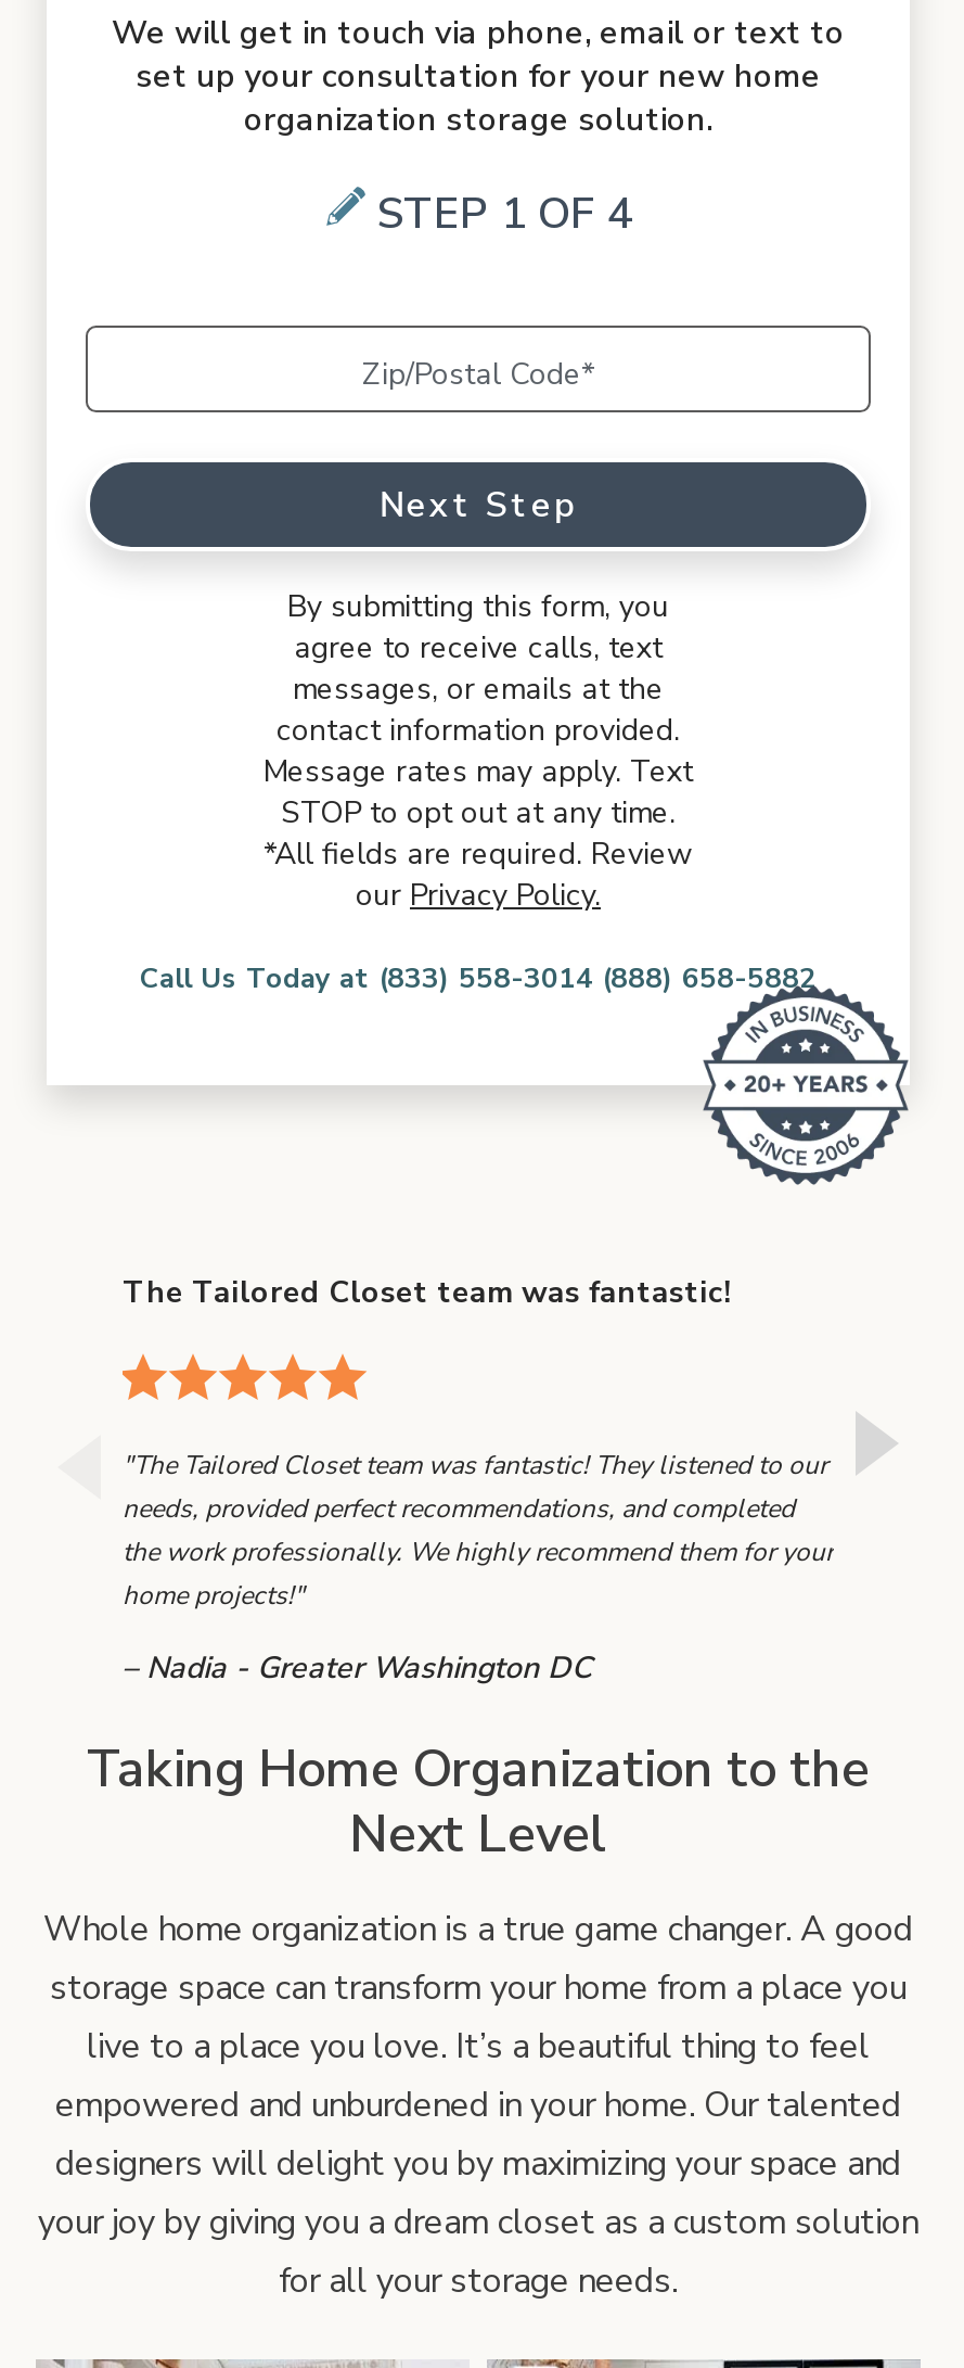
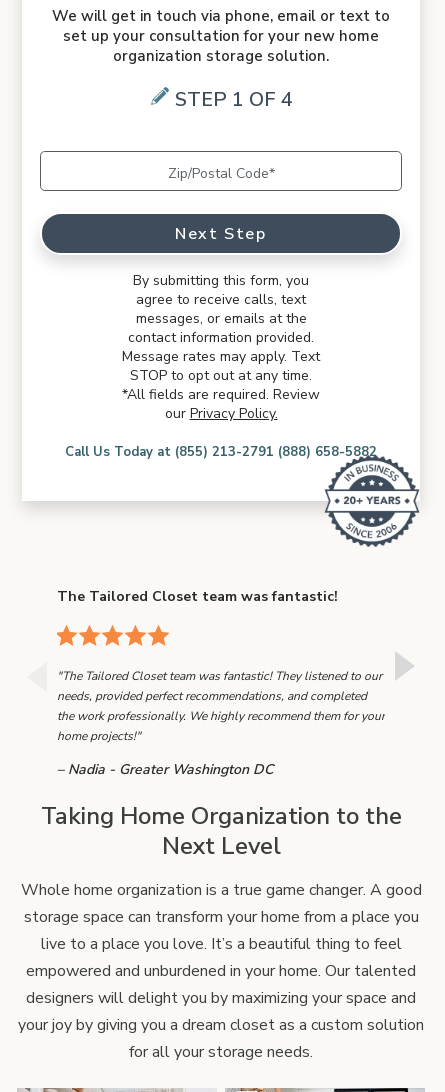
- Call Us Today at (833) 558-3014 (888) 658-5882
+ Call Us Today at (855) 213-2791 (888) 658-5882
